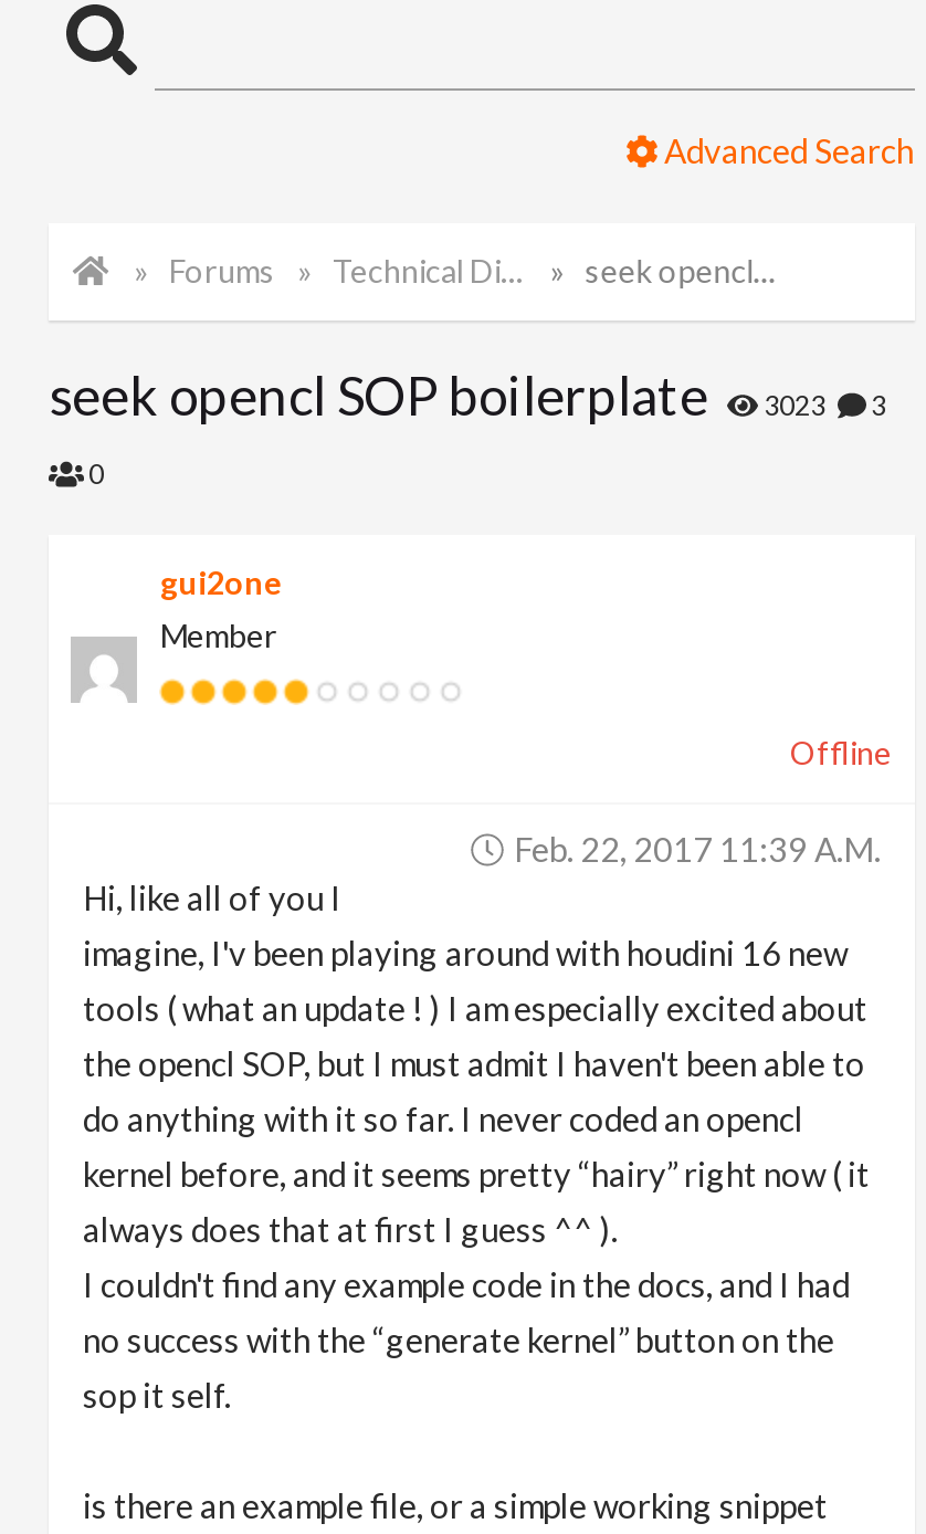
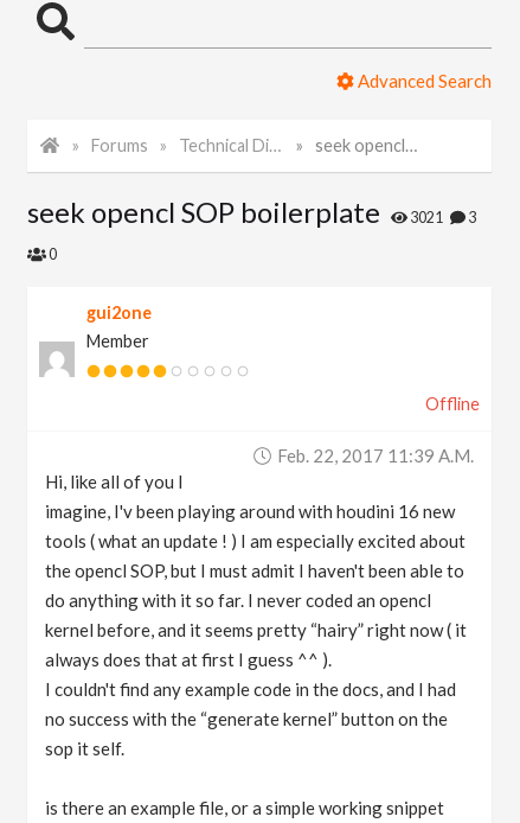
- 3023
+ 3021
